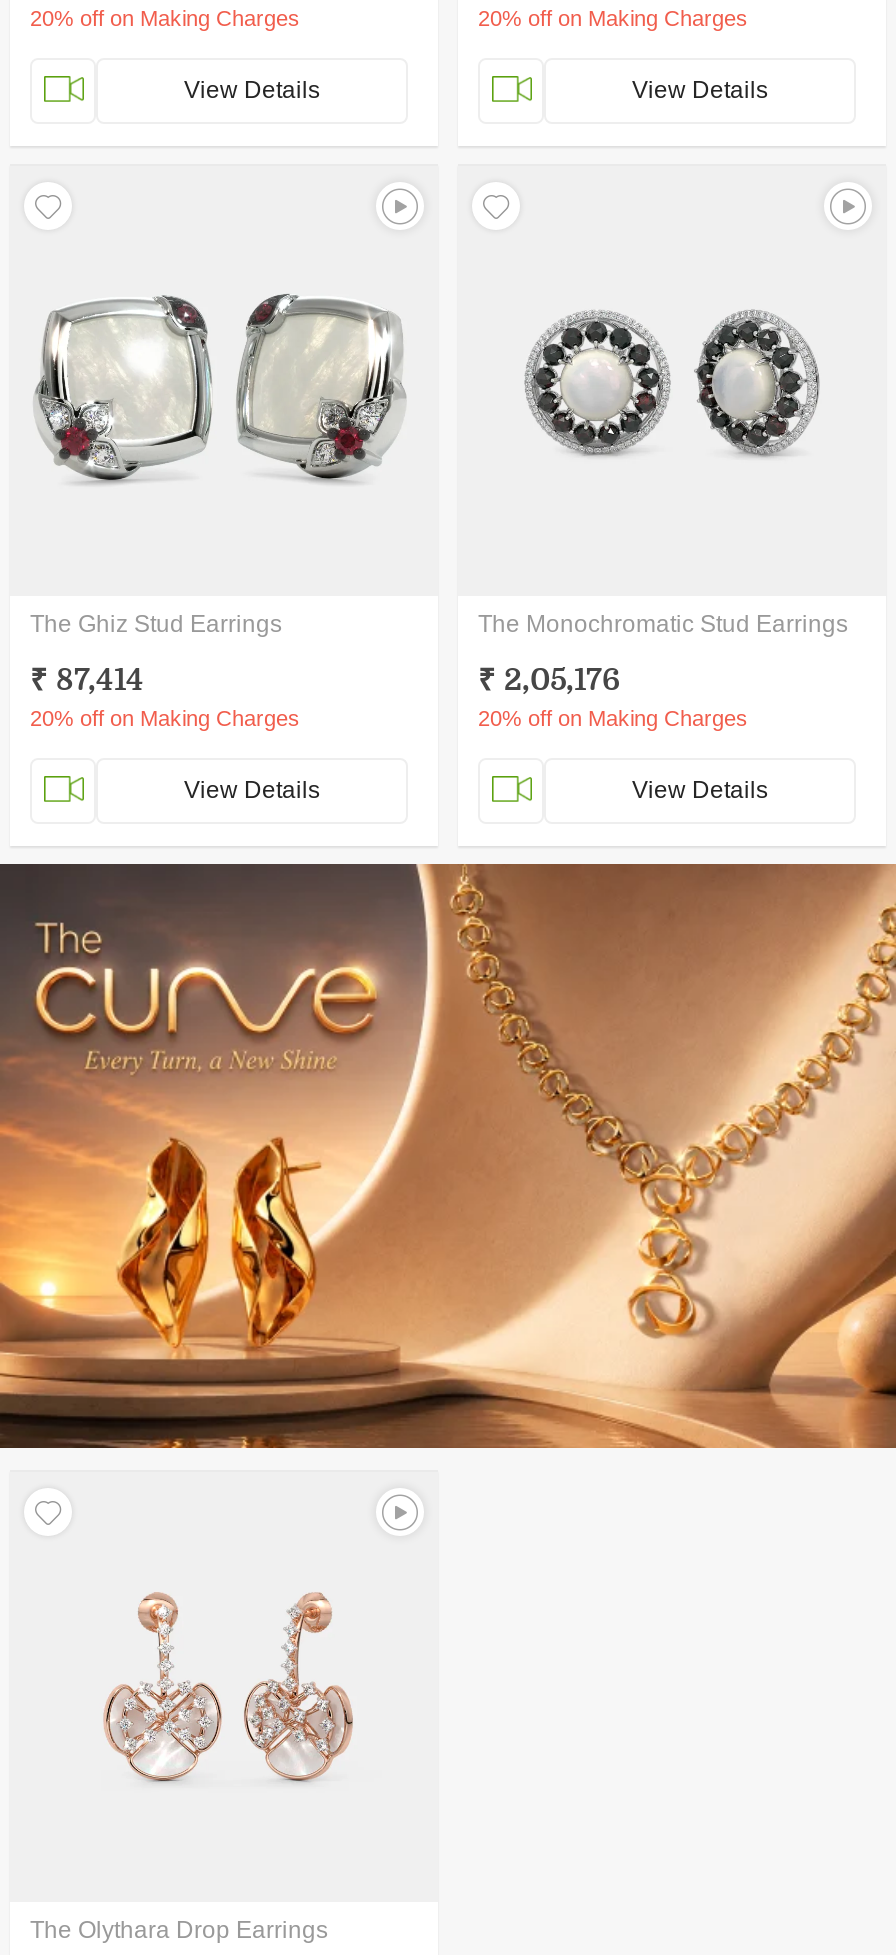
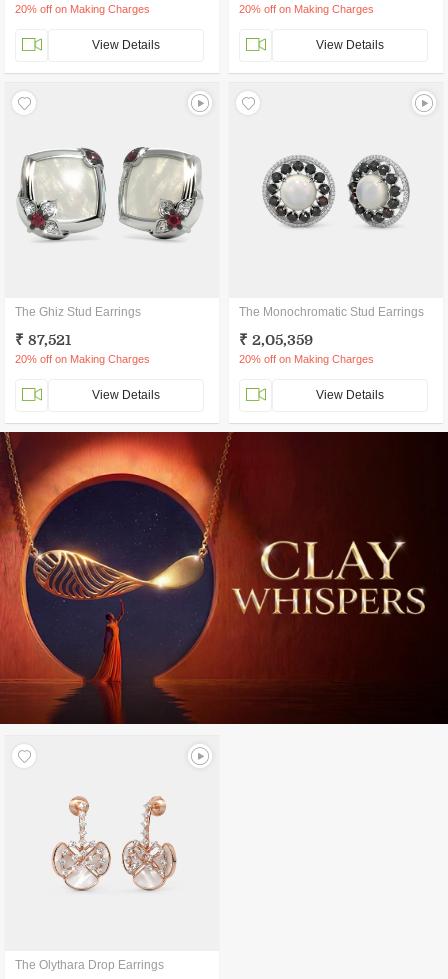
- ₹ 87,414
+ ₹ 87,521

- ₹ 2,05,176
+ ₹ 2,05,359

- [image]
+ [image]
